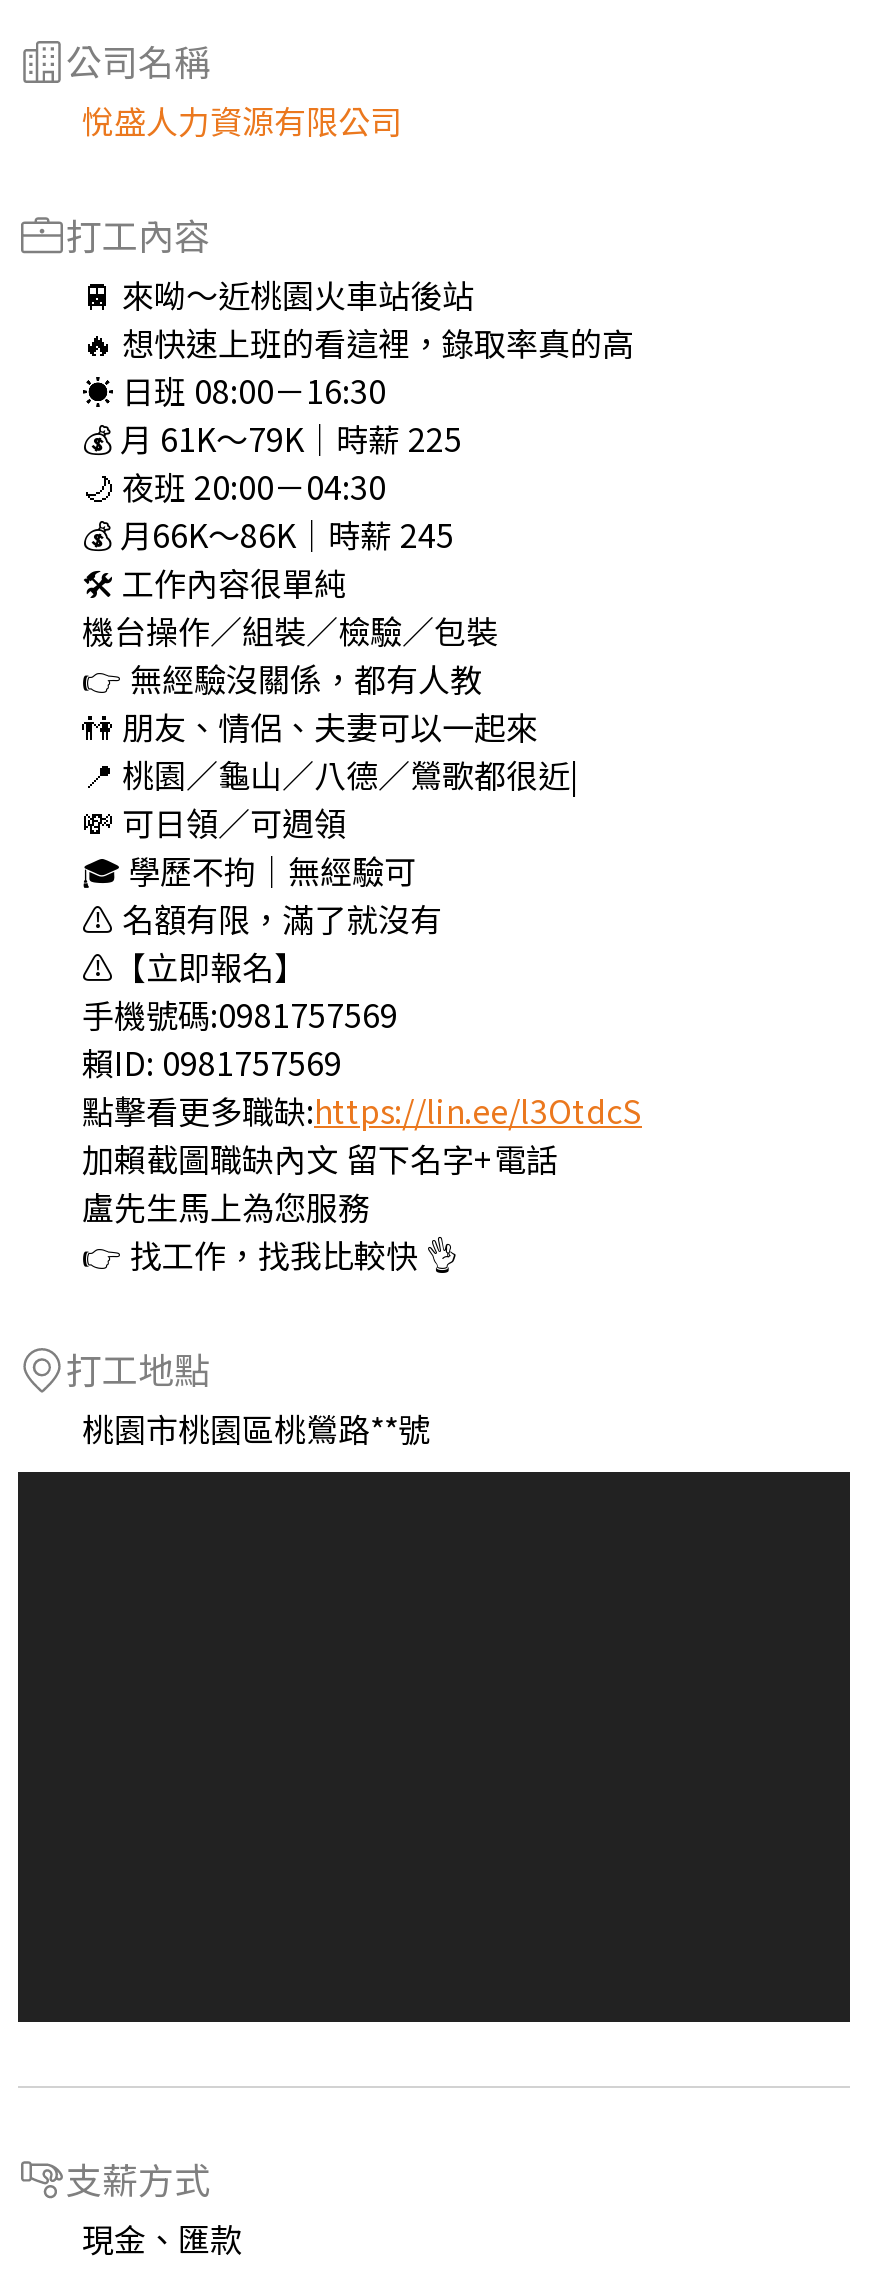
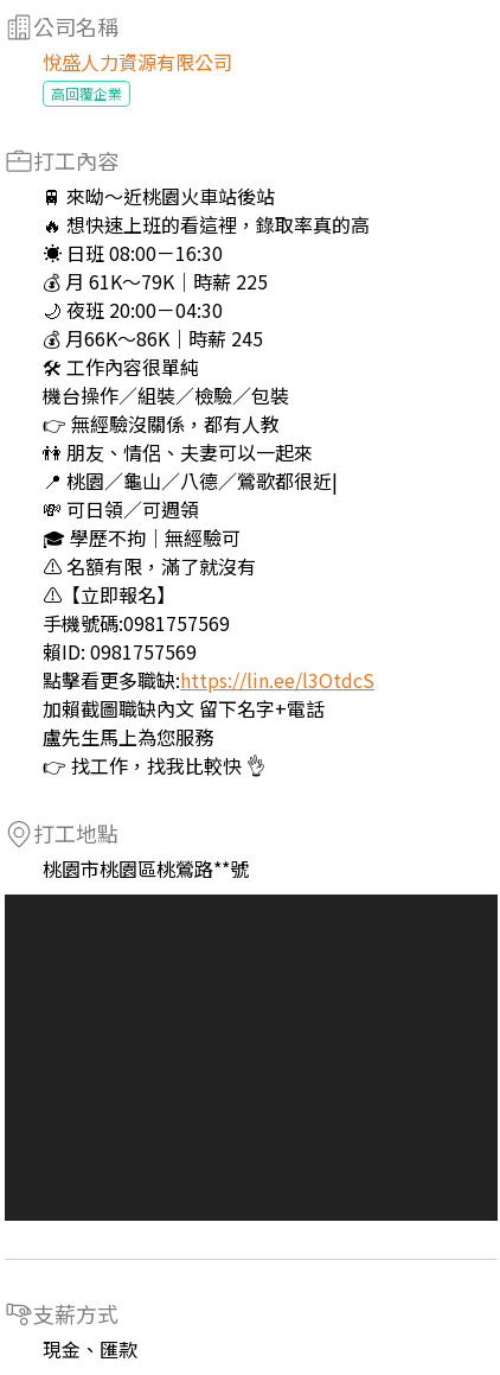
+ 高回覆企業
